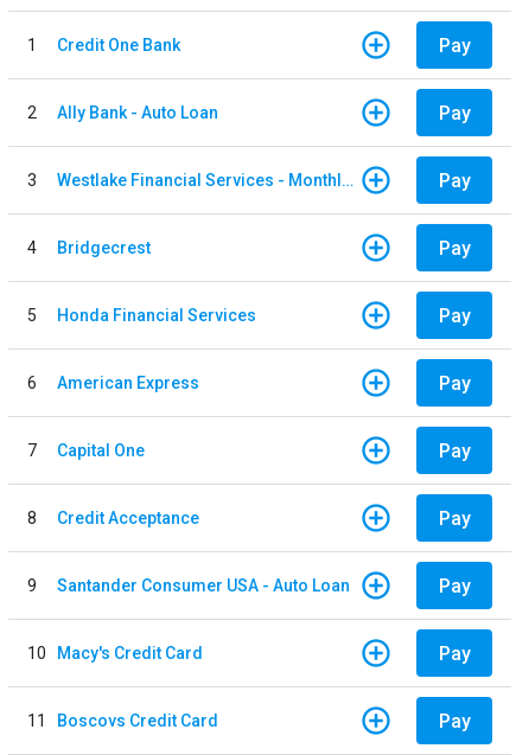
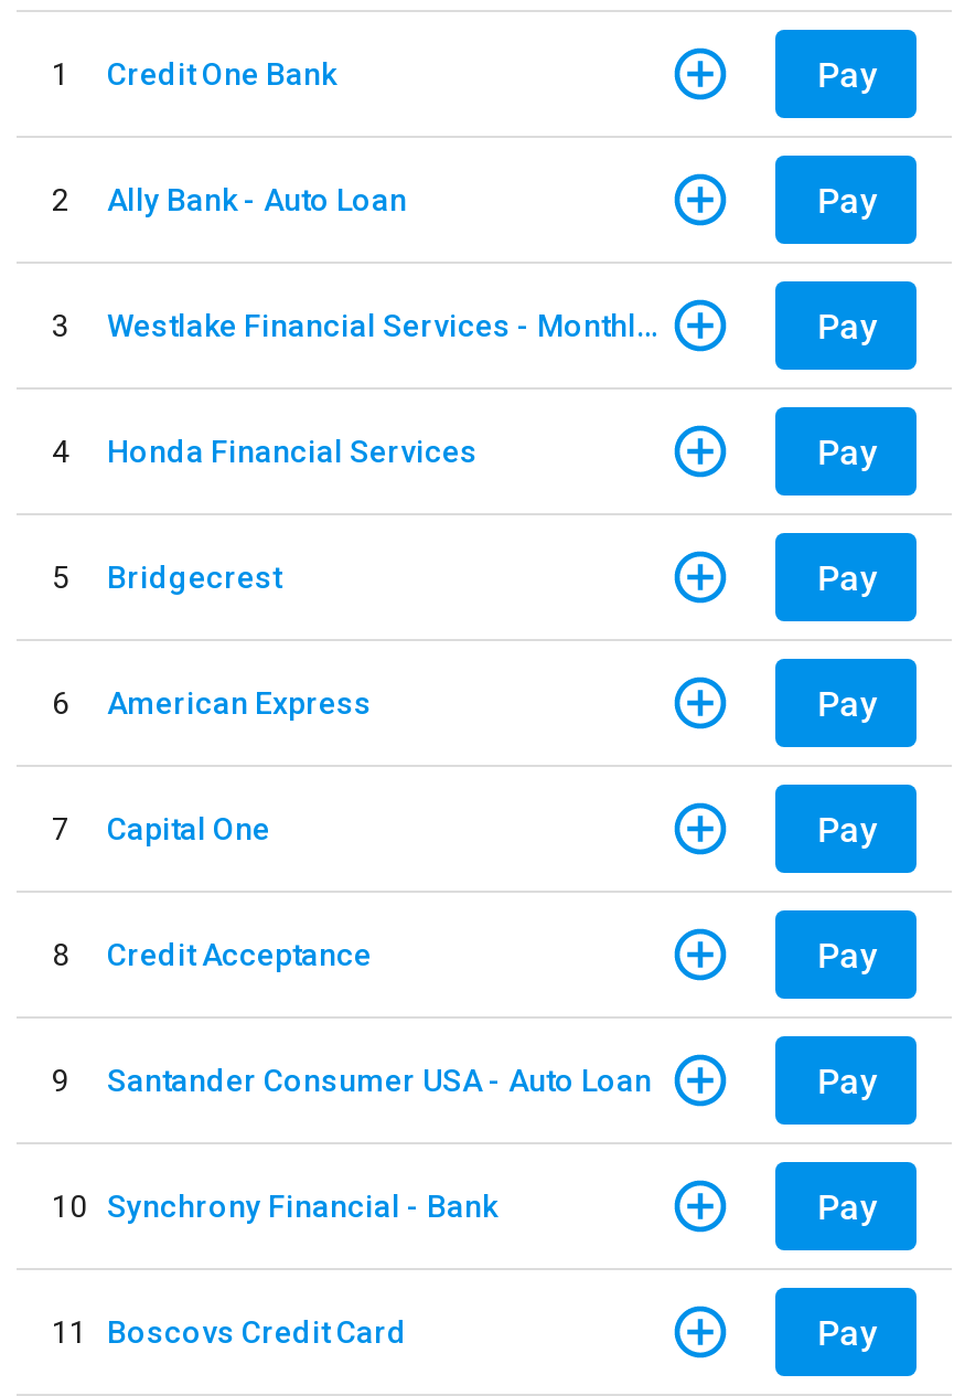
moved down: Bridgecrest

moved up: Honda Financial Services

- 10 Macy's Credit Card
+ 10 Synchrony Financial - Bank
